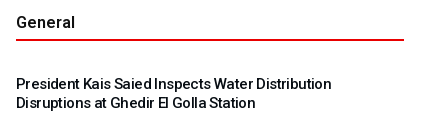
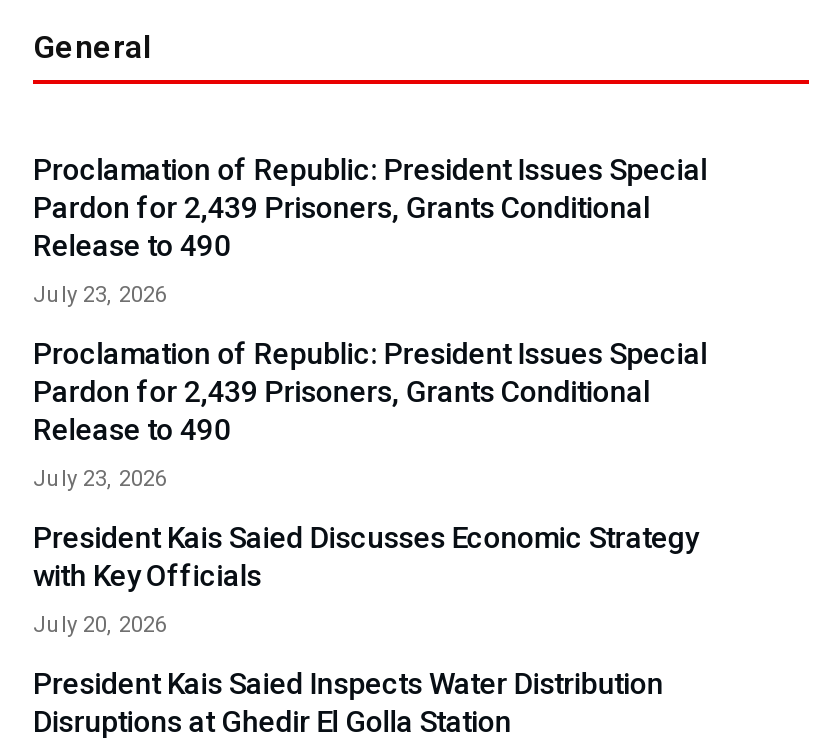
+ Proclamation of Republic: President Issues Special
+ Pardon for 2,439 Prisoners, Grants Conditional
+ Release to 490
+ July 23, 2026
+ Proclamation of Republic: President Issues Special
+ Pardon for 2,439 Prisoners, Grants Conditional
+ Release to 490
+ July 23, 2026
+ President Kais Saied Discusses Economic Strategy
+ with Key Officials
+ July 20, 2026
